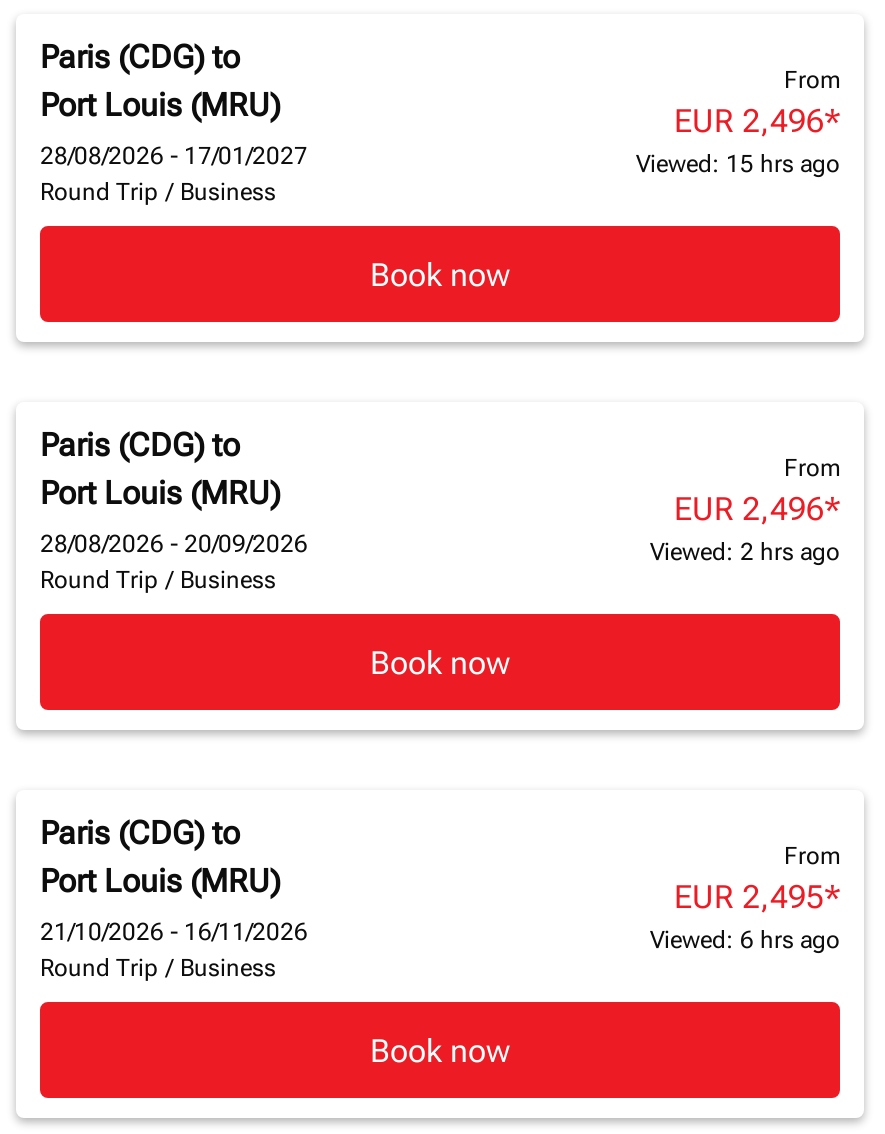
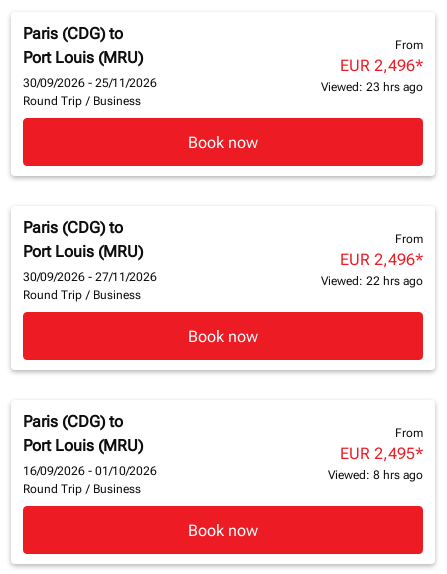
- 28/08/2026 - 17/01/2027
+ 30/09/2026 - 25/11/2026

- Viewed: 15 hrs ago
+ Viewed: 23 hrs ago

- 28/08/2026 - 20/09/2026
+ 30/09/2026 - 27/11/2026

- Viewed: 2 hrs ago
+ Viewed: 22 hrs ago

- 21/10/2026 - 16/11/2026
+ 16/09/2026 - 01/10/2026

- Viewed: 6 hrs ago
+ Viewed: 8 hrs ago
